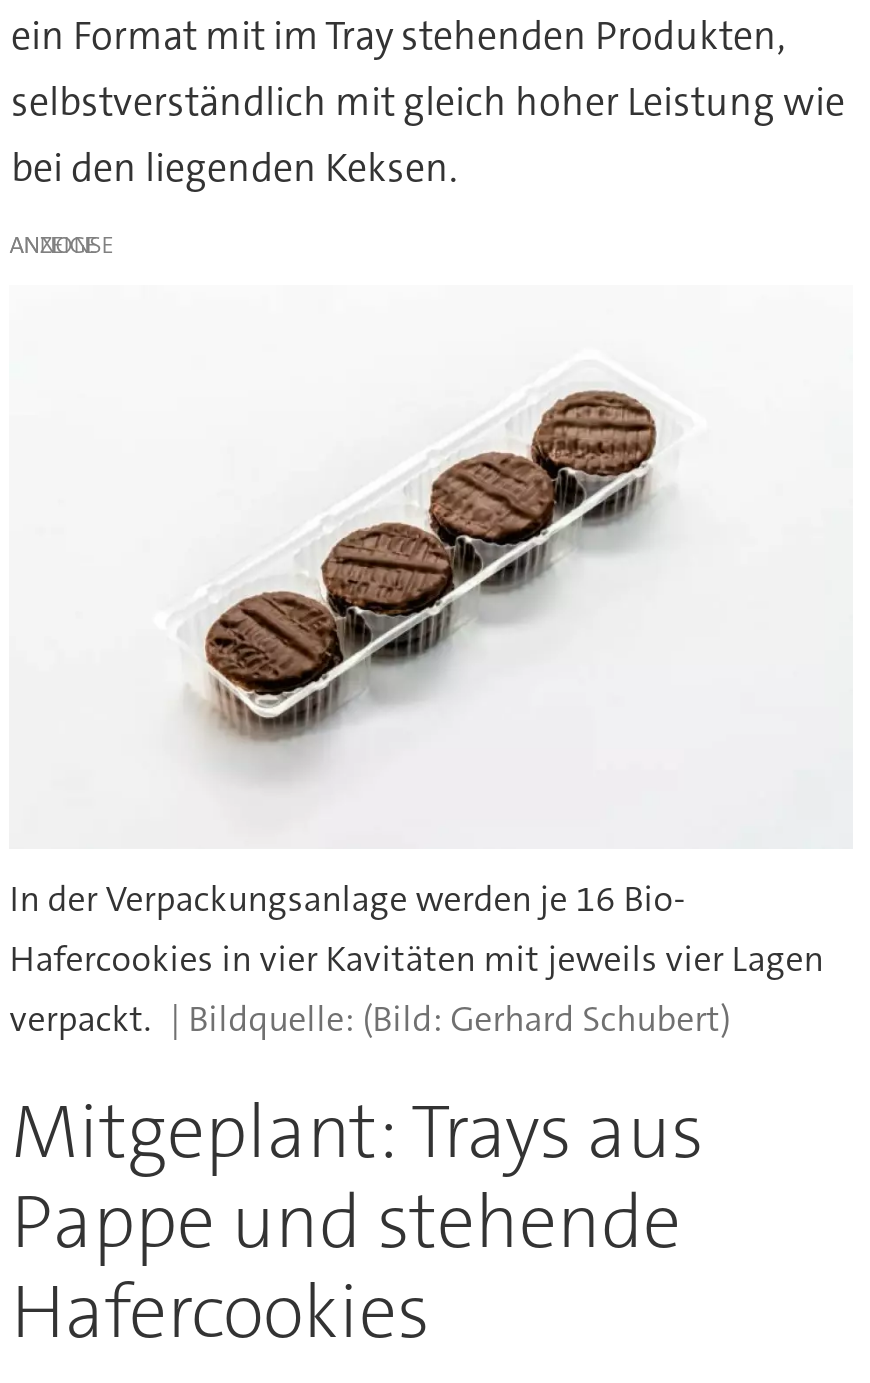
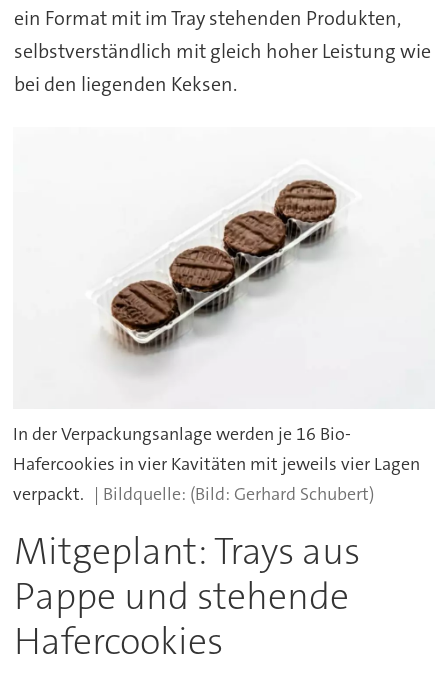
- ANZEIGE
